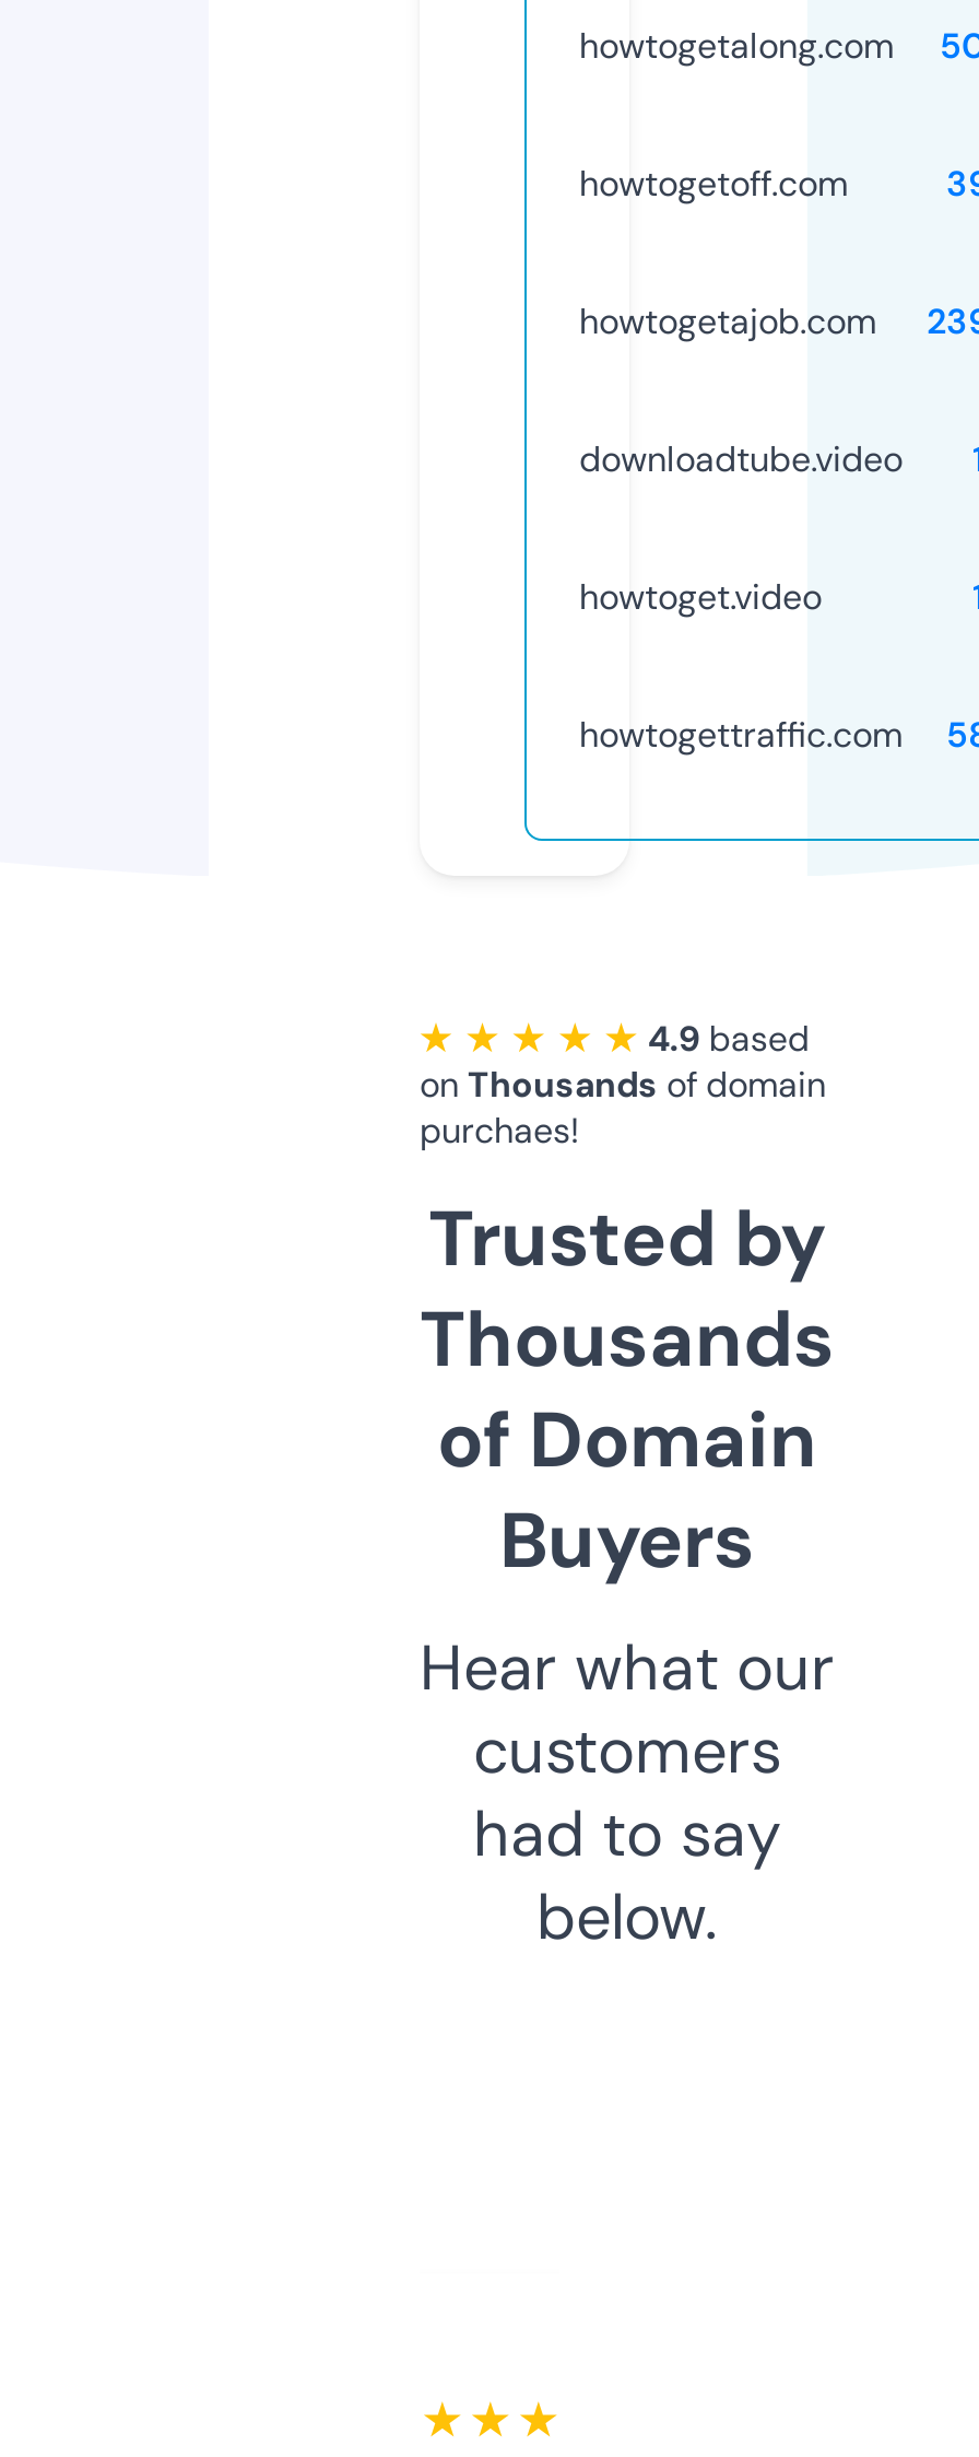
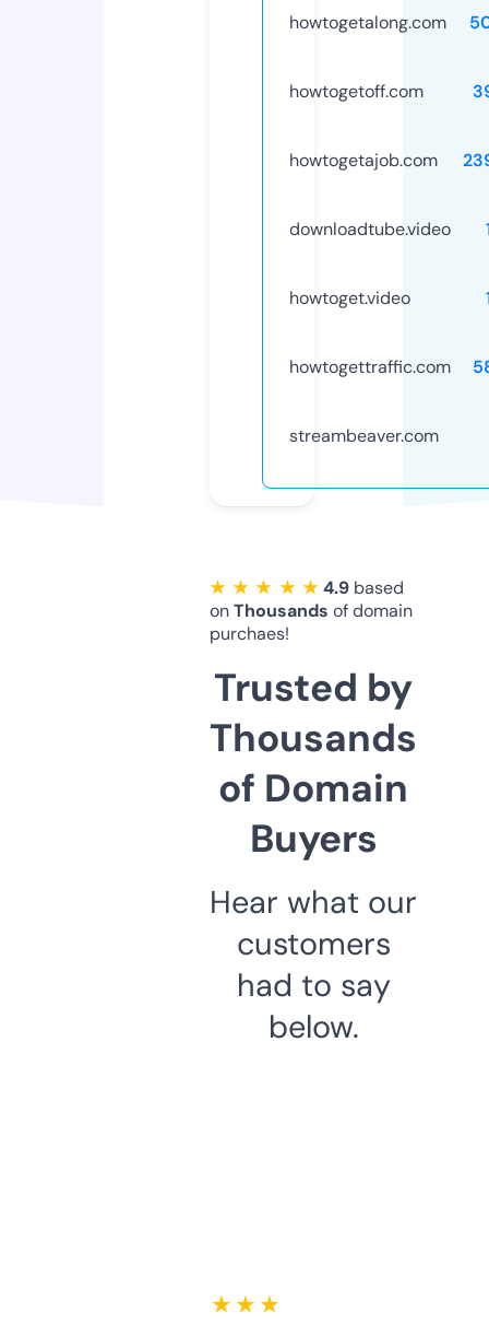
+ streambeaver.com
